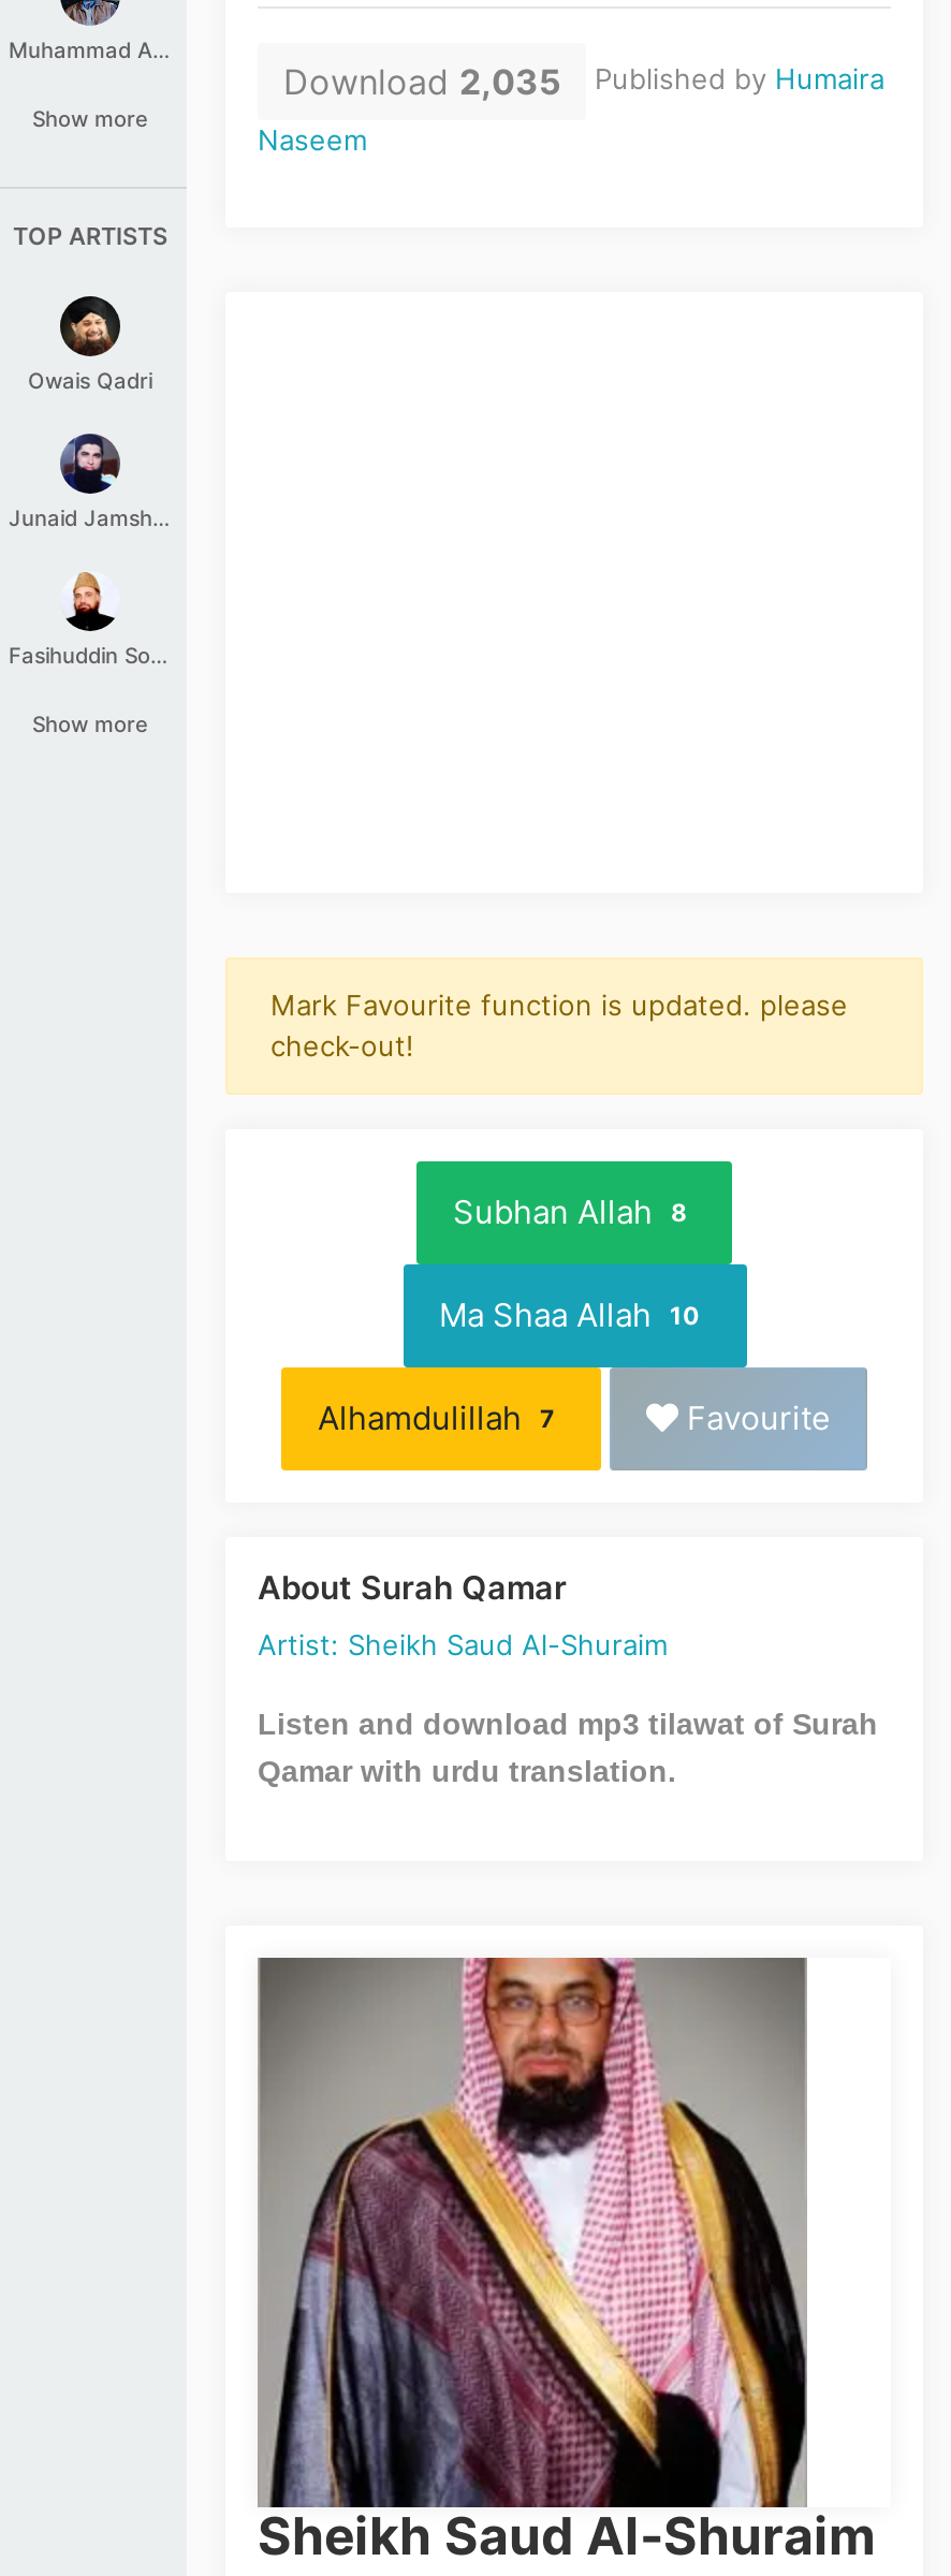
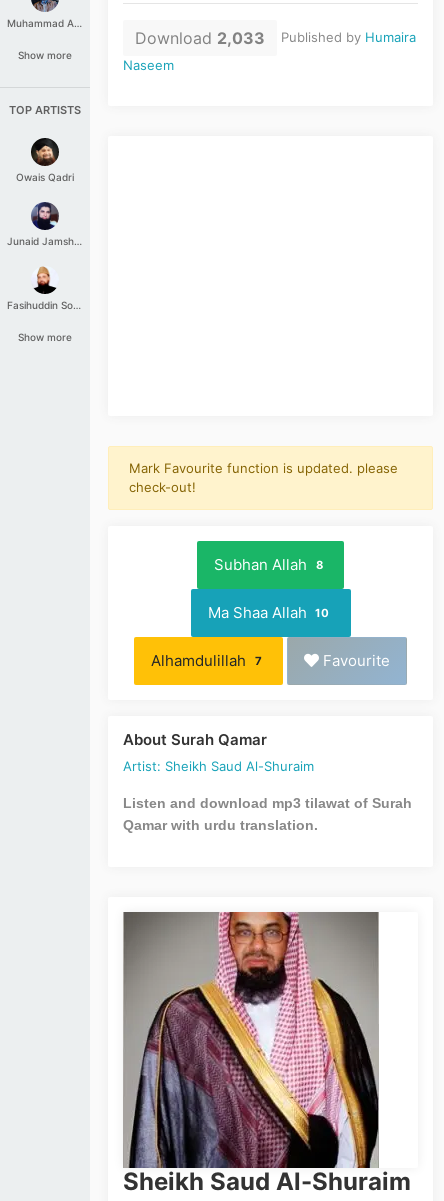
- Download 2,035 Published by Humaira
+ Download 2,033 Published by Humaira
